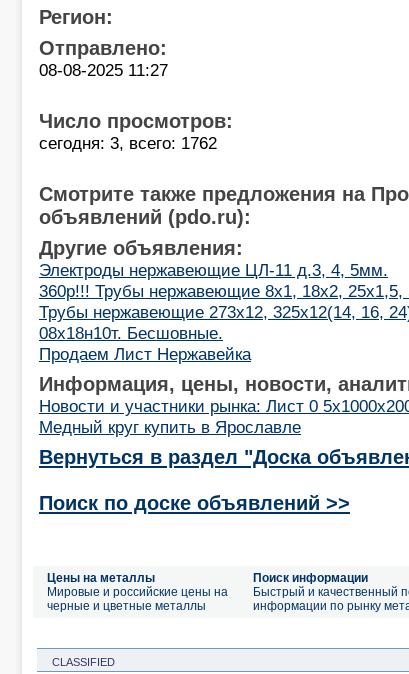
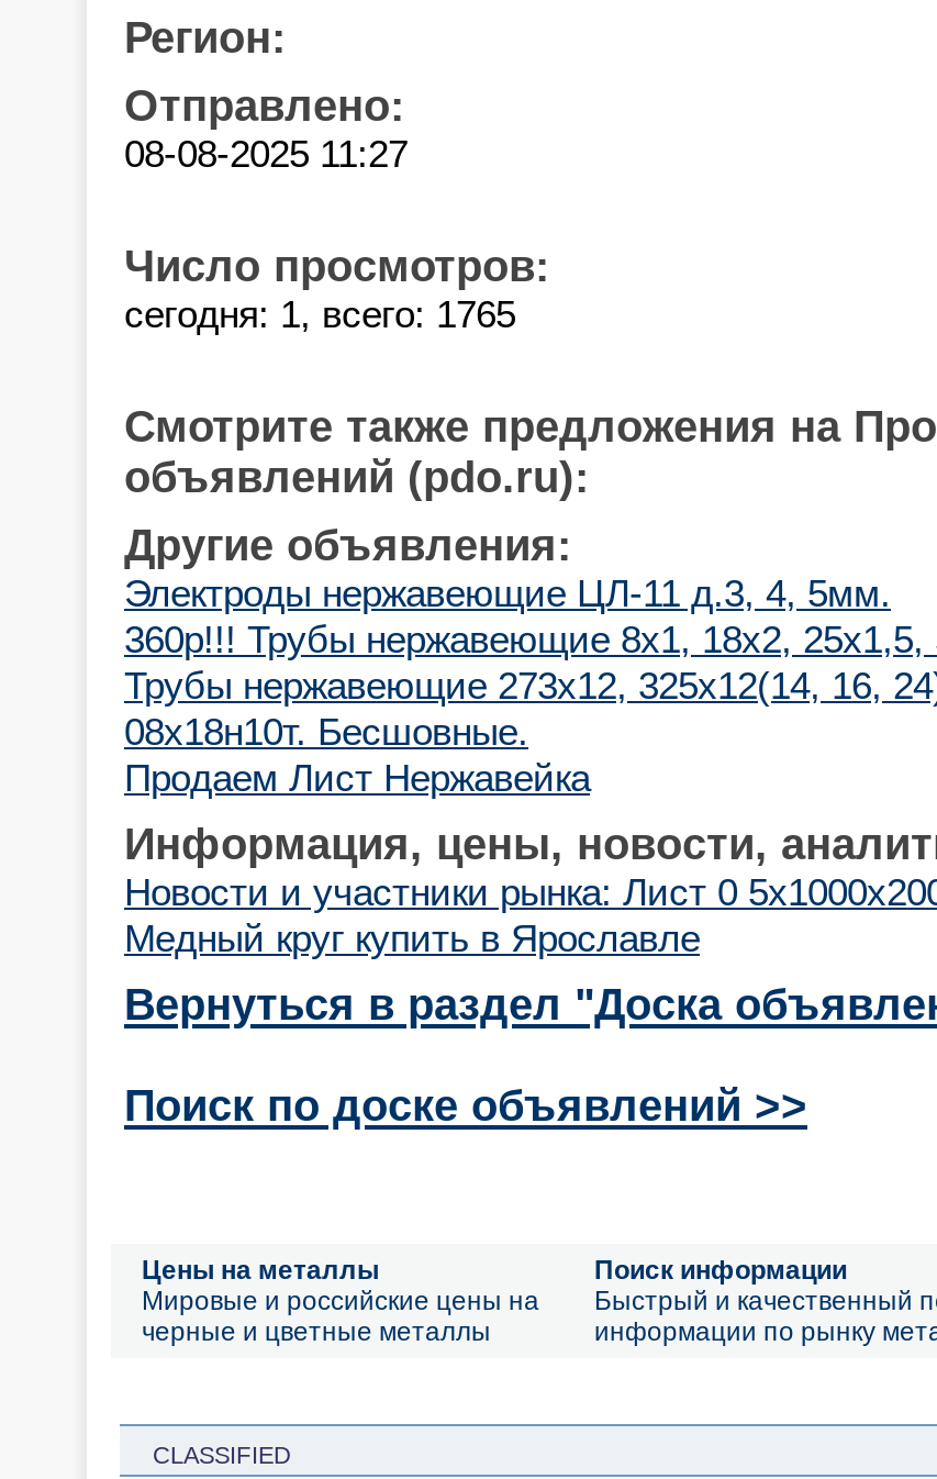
- сегодня: 3, всего: 1762
+ сегодня: 1, всего: 1765
